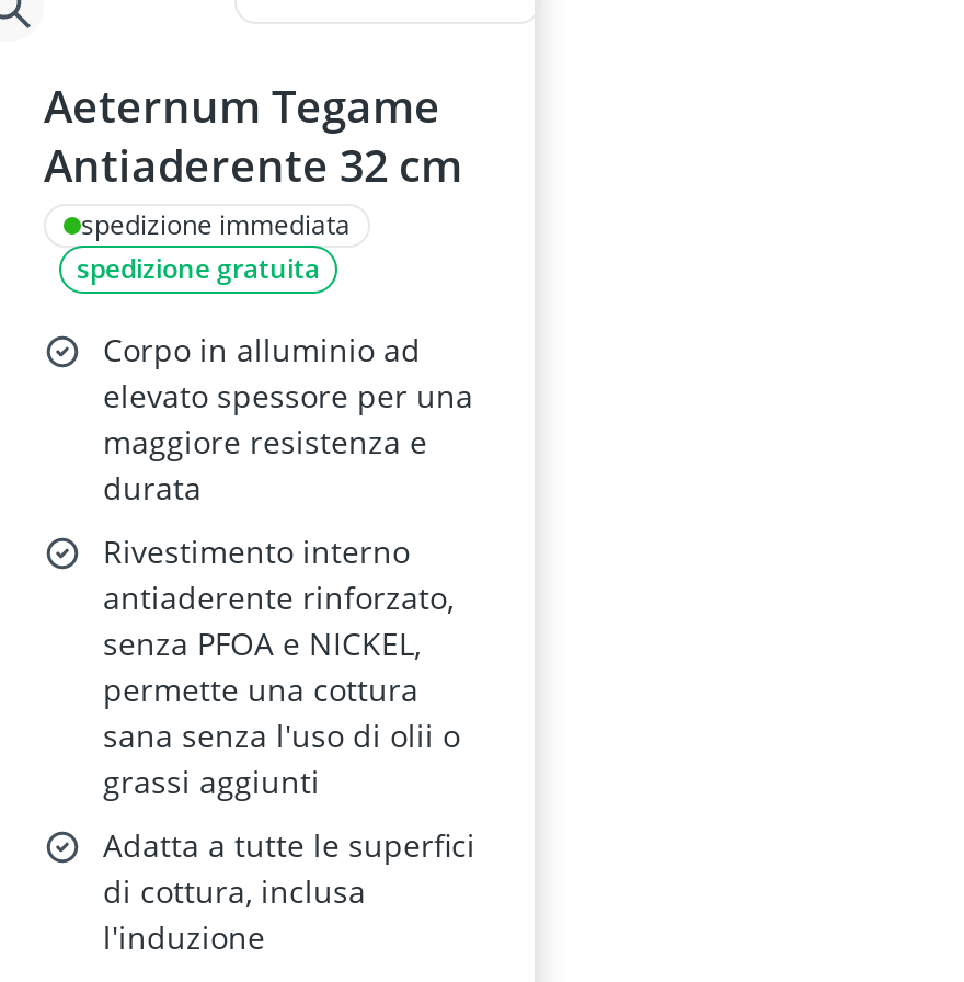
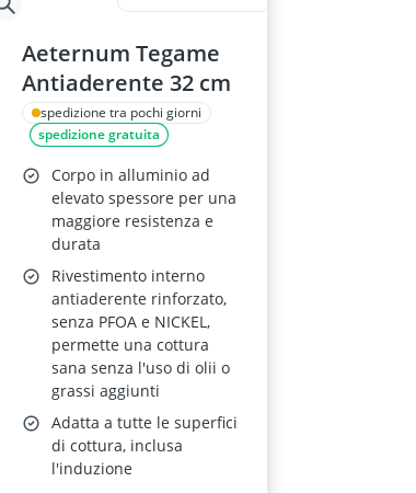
- spedizione immediata
+ spedizione tra pochi giorni
